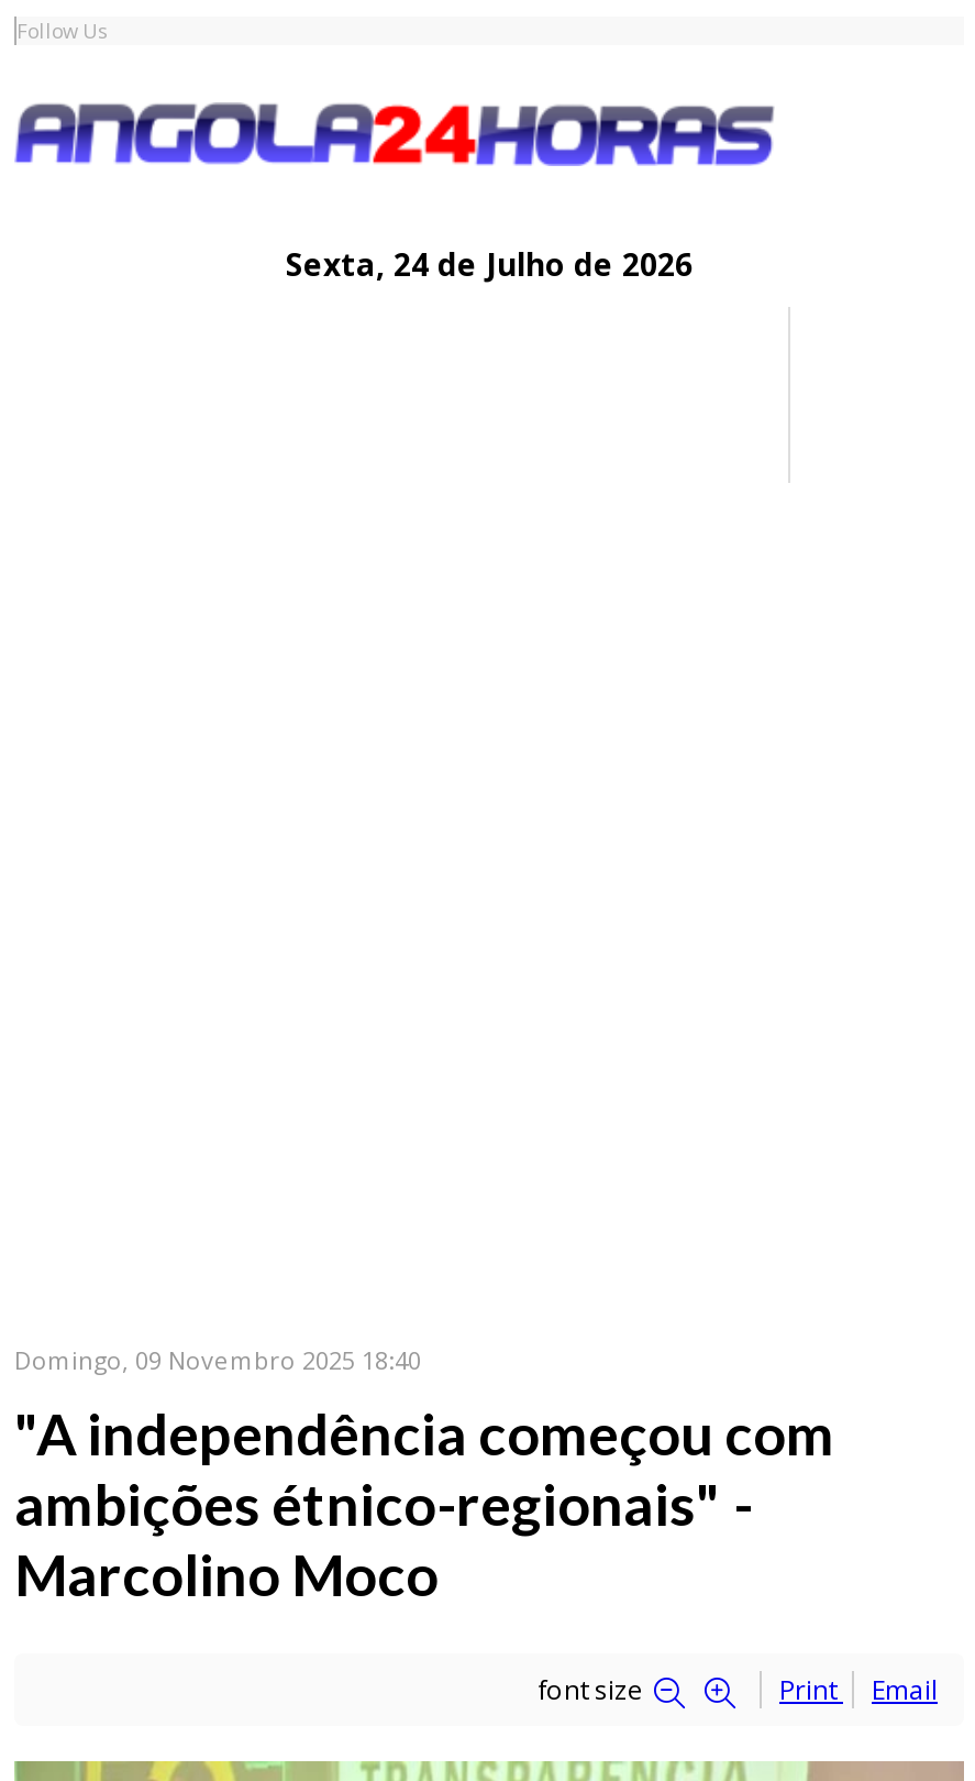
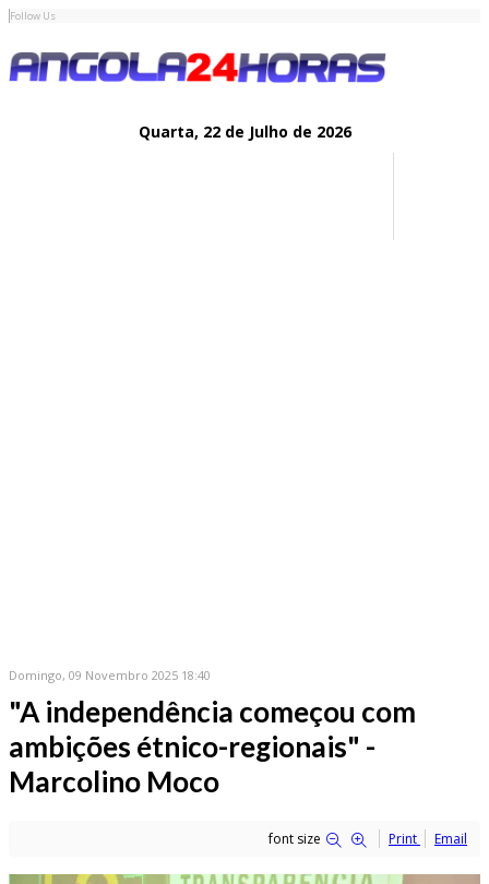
- Sexta, 24 de Julho de 2026
+ Quarta, 22 de Julho de 2026
